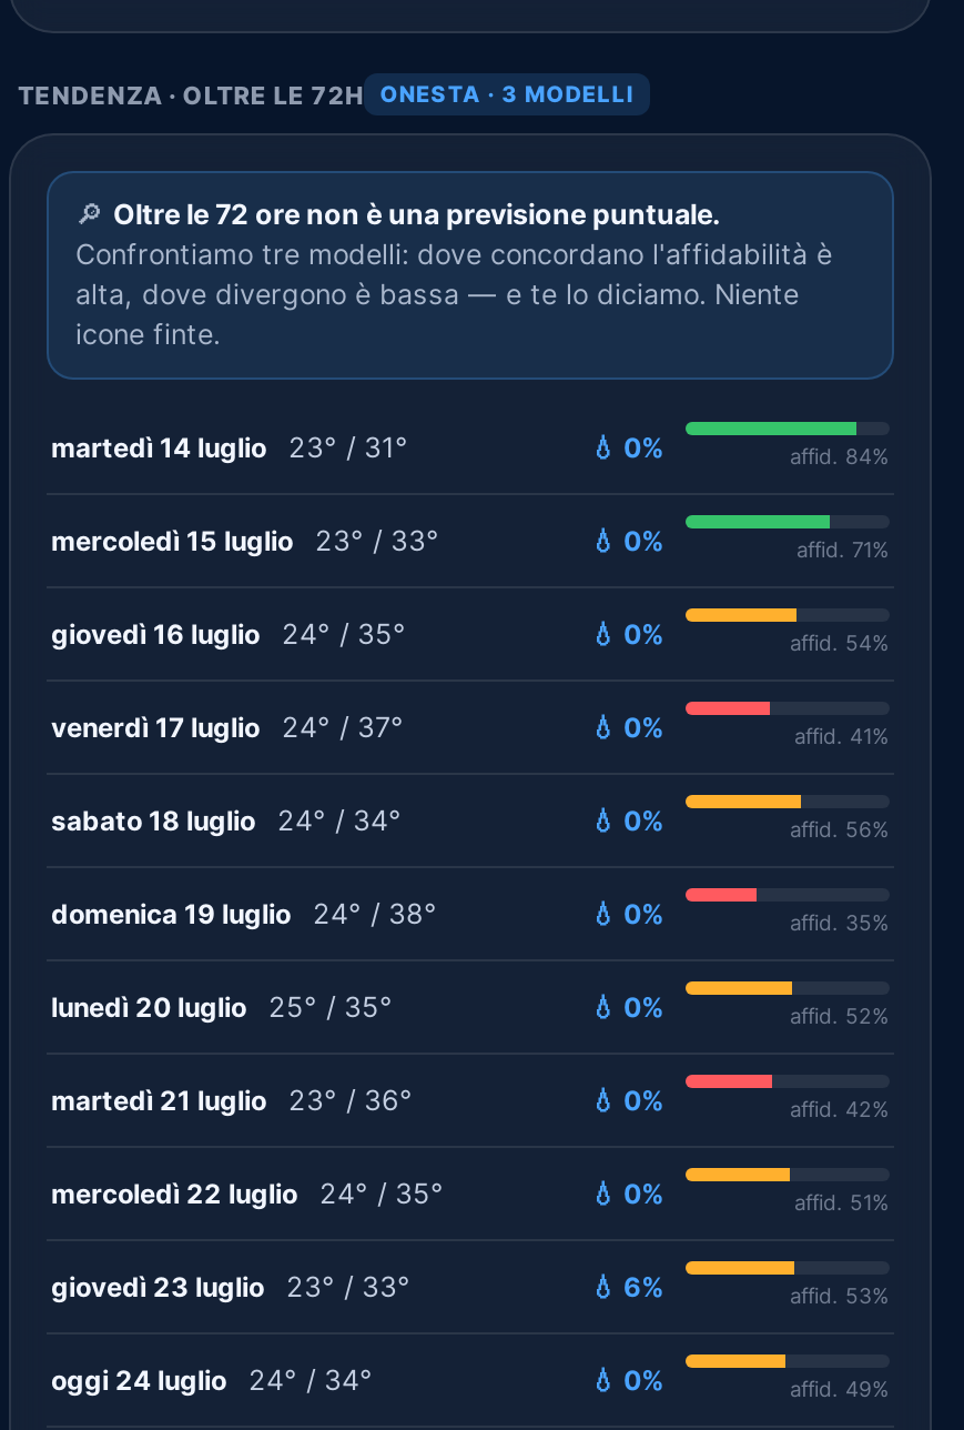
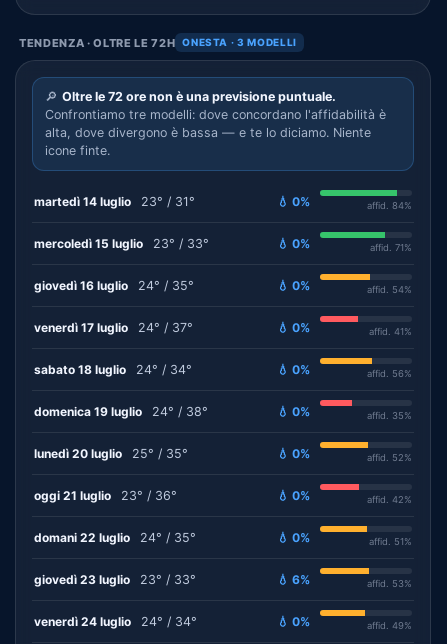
- martedì 21 luglio
+ oggi 21 luglio

- mercoledì 22 luglio
+ domani 22 luglio

- oggi 24 luglio
+ venerdì 24 luglio
